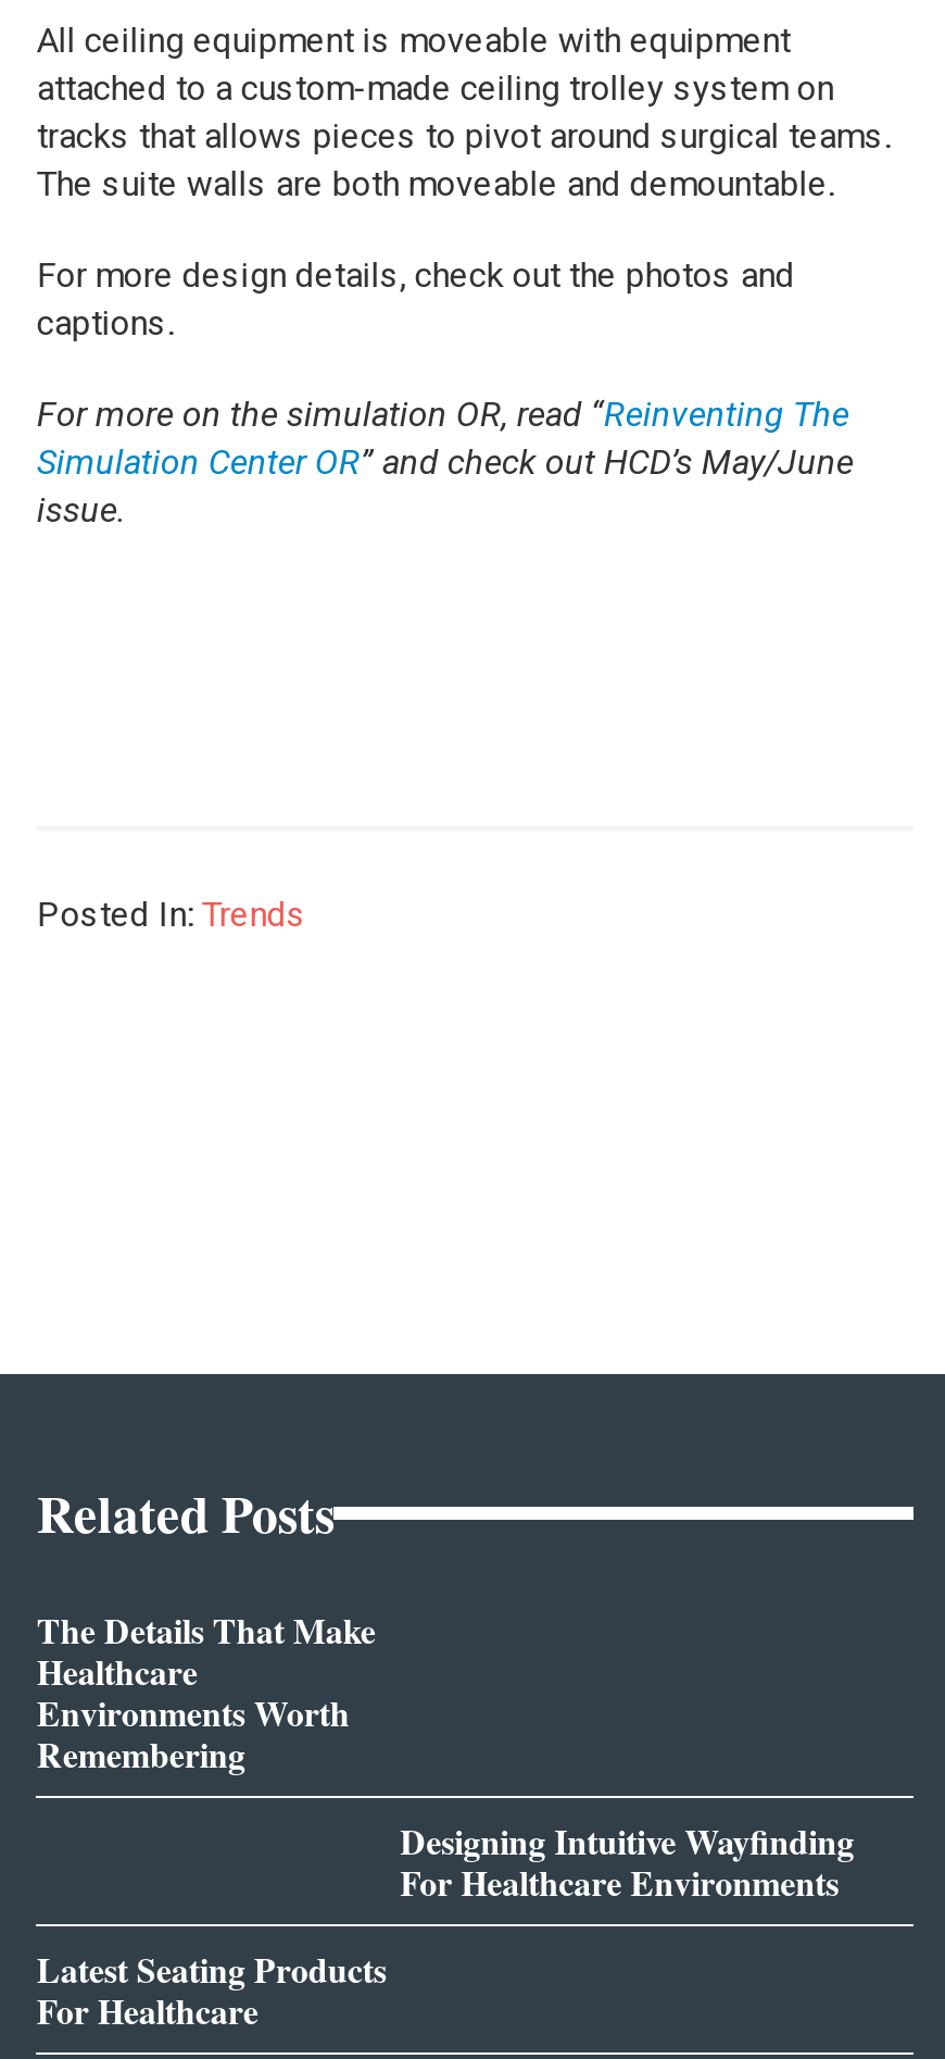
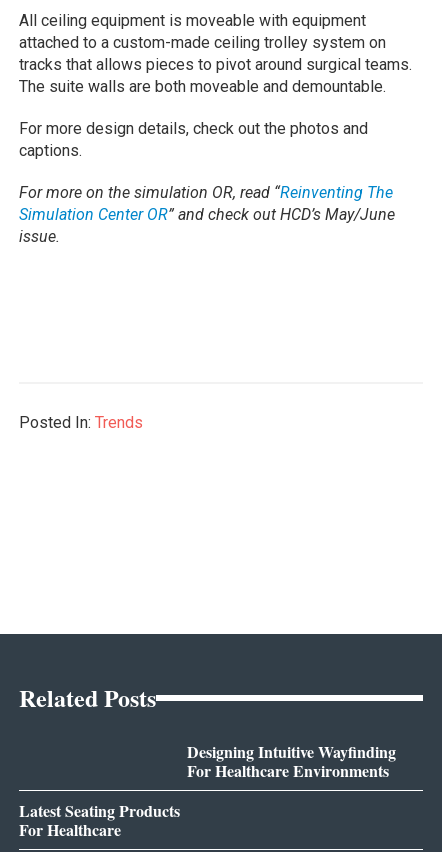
- The Details That Make
- Healthcare
- Environments Worth
- Remembering
